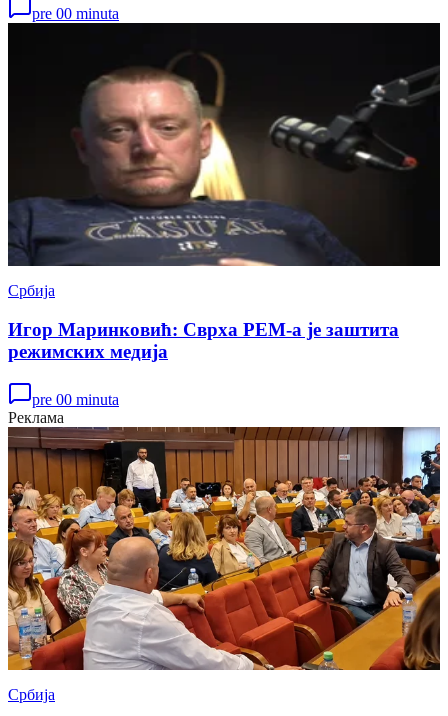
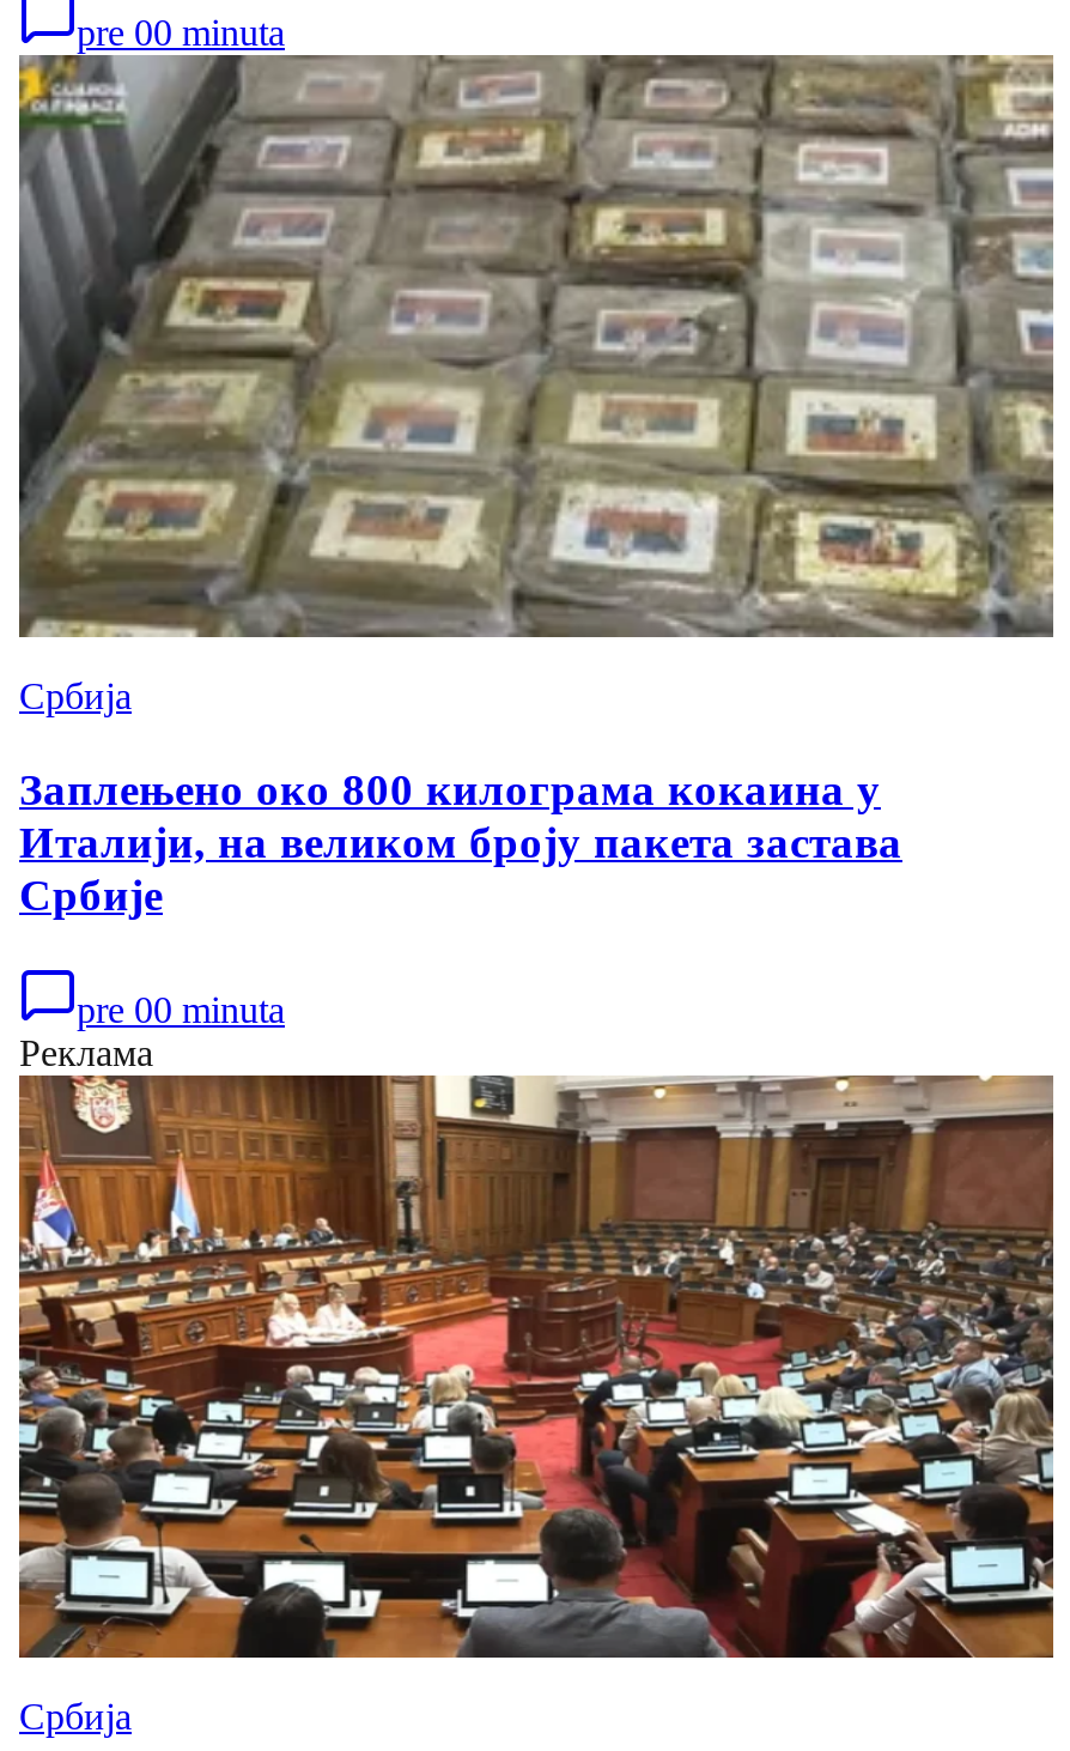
- [image]
+ [image]

- Игор Маринковић: Сврха РЕМ-а је заштита
- режимских медија
+ Заплењено око 800 килограма кокаина у
+ Италији, на великом броју пакета застава
+ Србије

- [image]
+ [image]
